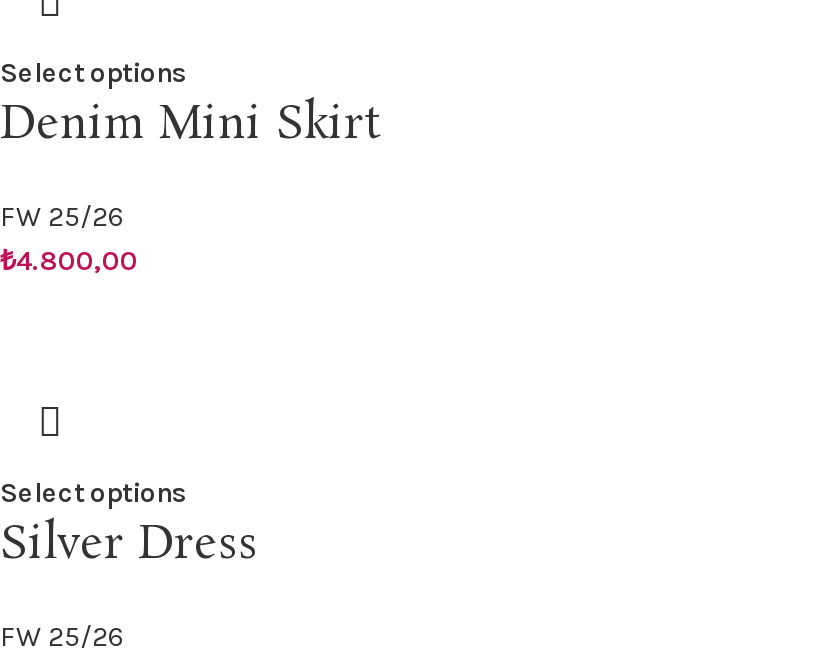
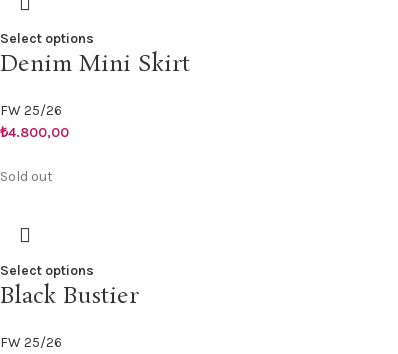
+ Sold out

- Silver Dress
+ Black Bustier
